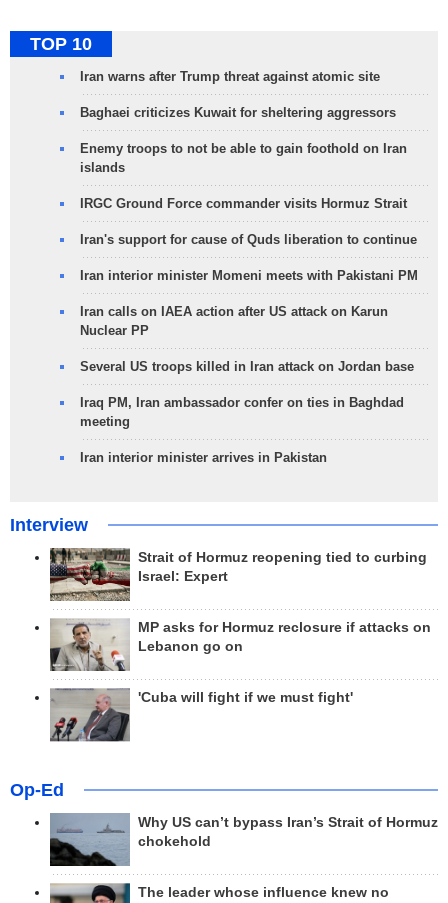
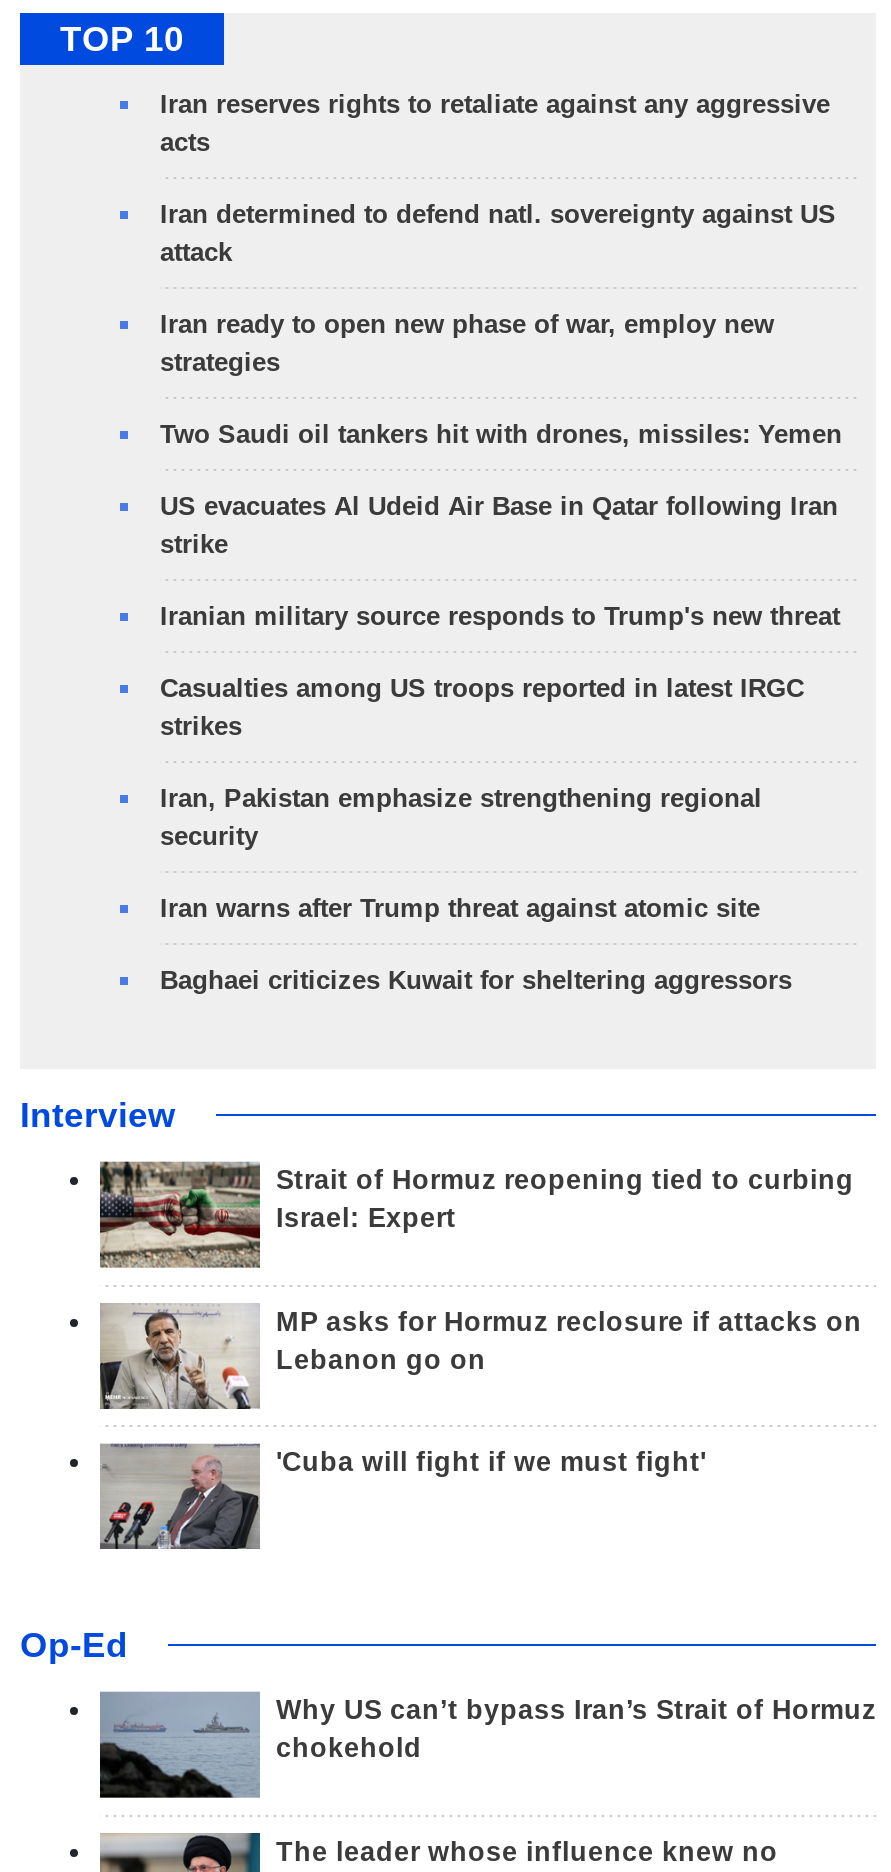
+ Iran reserves rights to retaliate against any aggressive
+ acts
+ Iran determined to defend natl. sovereignty against US
+ attack
+ Iran ready to open new phase of war, employ new
+ strategies
+ Two Saudi oil tankers hit with drones, missiles: Yemen
+ US evacuates Al Udeid Air Base in Qatar following Iran
+ strike
+ Iranian military source responds to Trump's new threat
+ Casualties among US troops reported in latest IRGC
+ strikes
+ Iran, Pakistan emphasize strengthening regional
+ security

moved down: Iran warns after Trump threat against atomic site | Baghaei criticizes Kuwait for sheltering aggressors

- Enemy troops to not be able to gain foothold on Iran
- islands
- IRGC Ground Force commander visits Hormuz Strait
- Iran's support for cause of Quds liberation to continue
- Iran interior minister Momeni meets with Pakistani PM
- Iran calls on IAEA action after US attack on Karun
- Nuclear PP
- Several US troops killed in Iran attack on Jordan base
- Iraq PM, Iran ambassador confer on ties in Baghdad
- meeting
- Iran interior minister arrives in Pakistan
